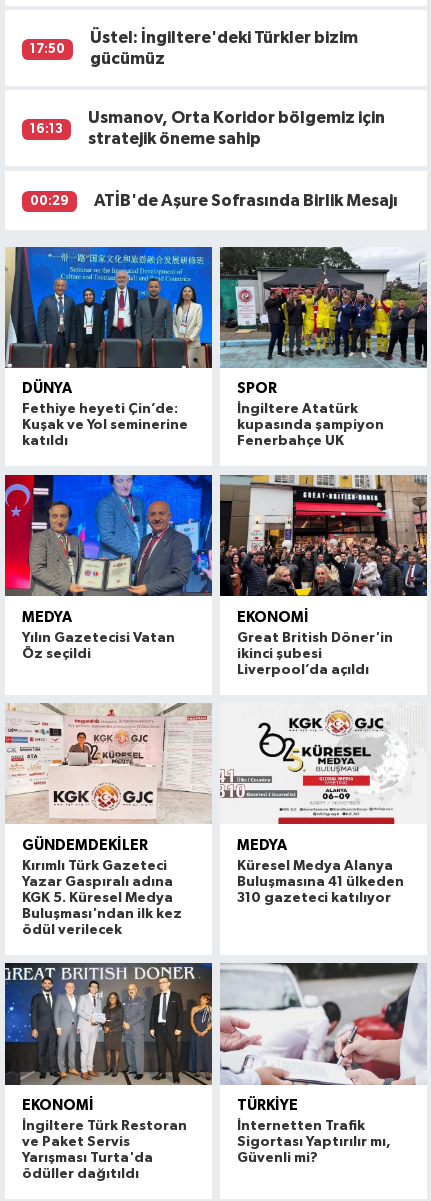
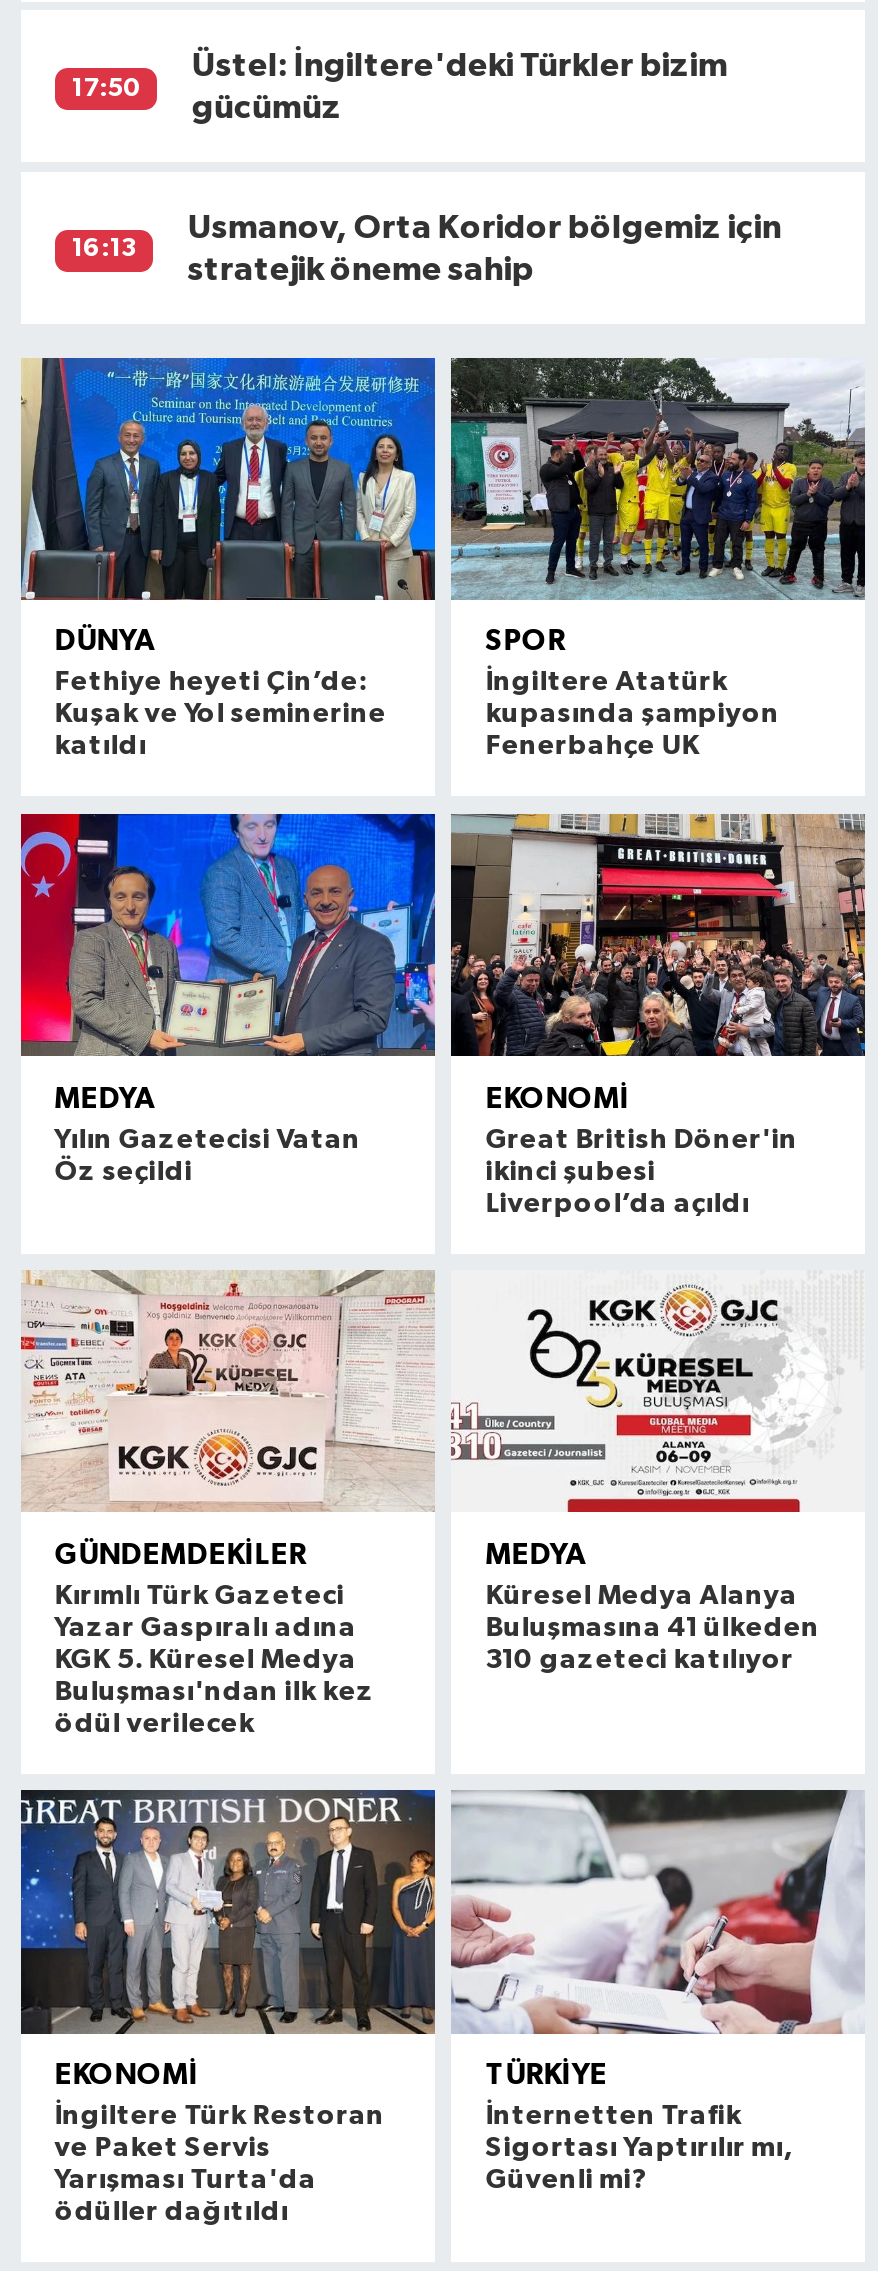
- 00:29
- ATİB'de Aşure Sofrasında Birlik Mesajı
